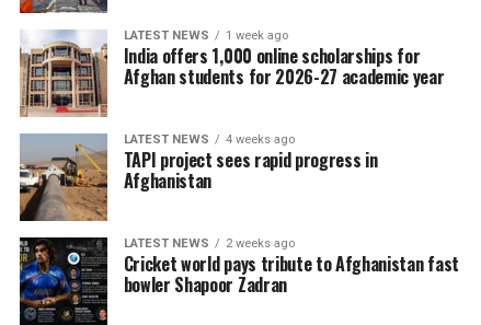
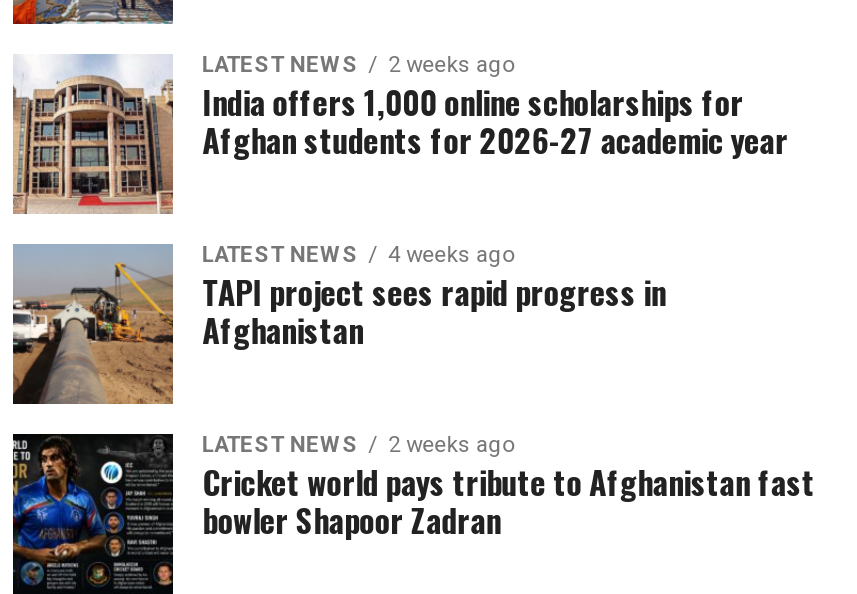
- LATEST NEWS 1 week ago
+ LATEST NEWS 2 weeks ago
